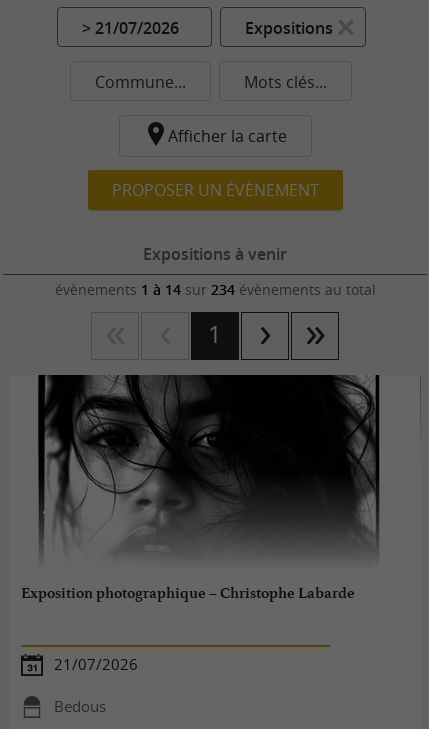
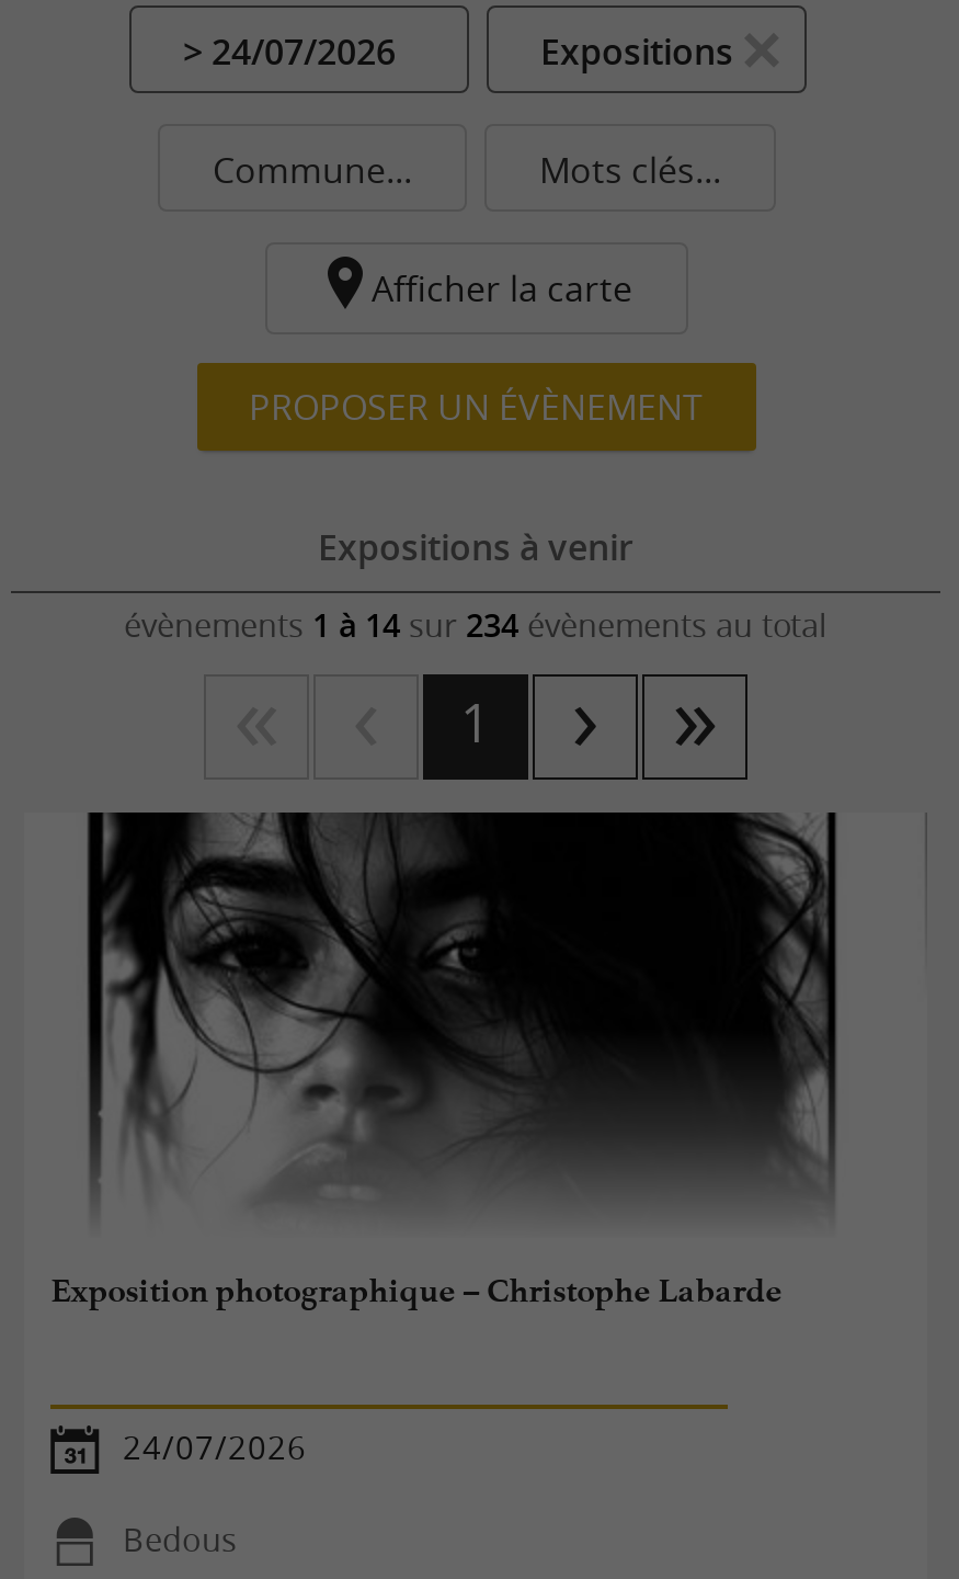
- > 21/07/2026
+ > 24/07/2026

- 21/07/2026
+ 24/07/2026
